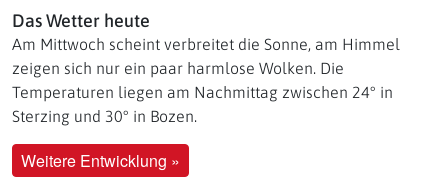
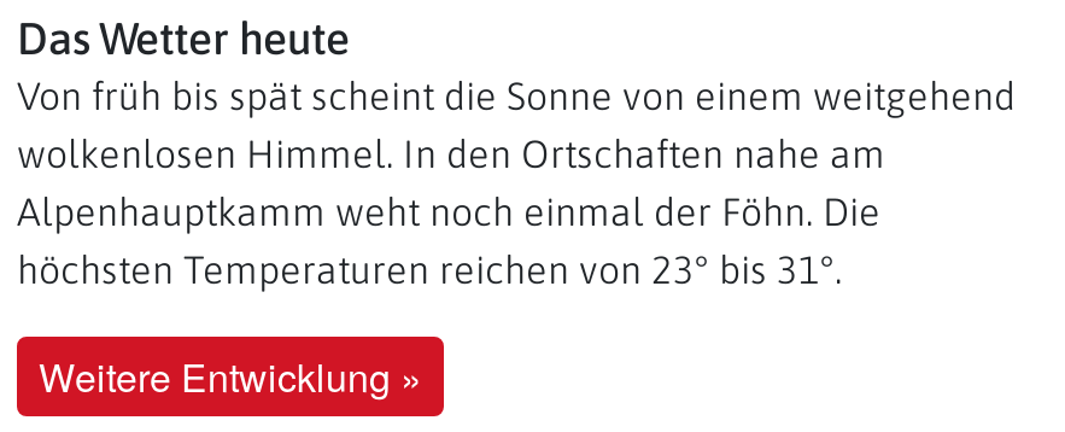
- Am Mittwoch scheint verbreitet die Sonne, am Himmel
- zeigen sich nur ein paar harmlose Wolken. Die
- Temperaturen liegen am Nachmittag zwischen 24° in
- Sterzing und 30° in Bozen.
+ Von früh bis spät scheint die Sonne von einem weitgehend
+ wolkenlosen Himmel. In den Ortschaften nahe am
+ Alpenhauptkamm weht noch einmal der Föhn. Die
+ höchsten Temperaturen reichen von 23° bis 31°.
